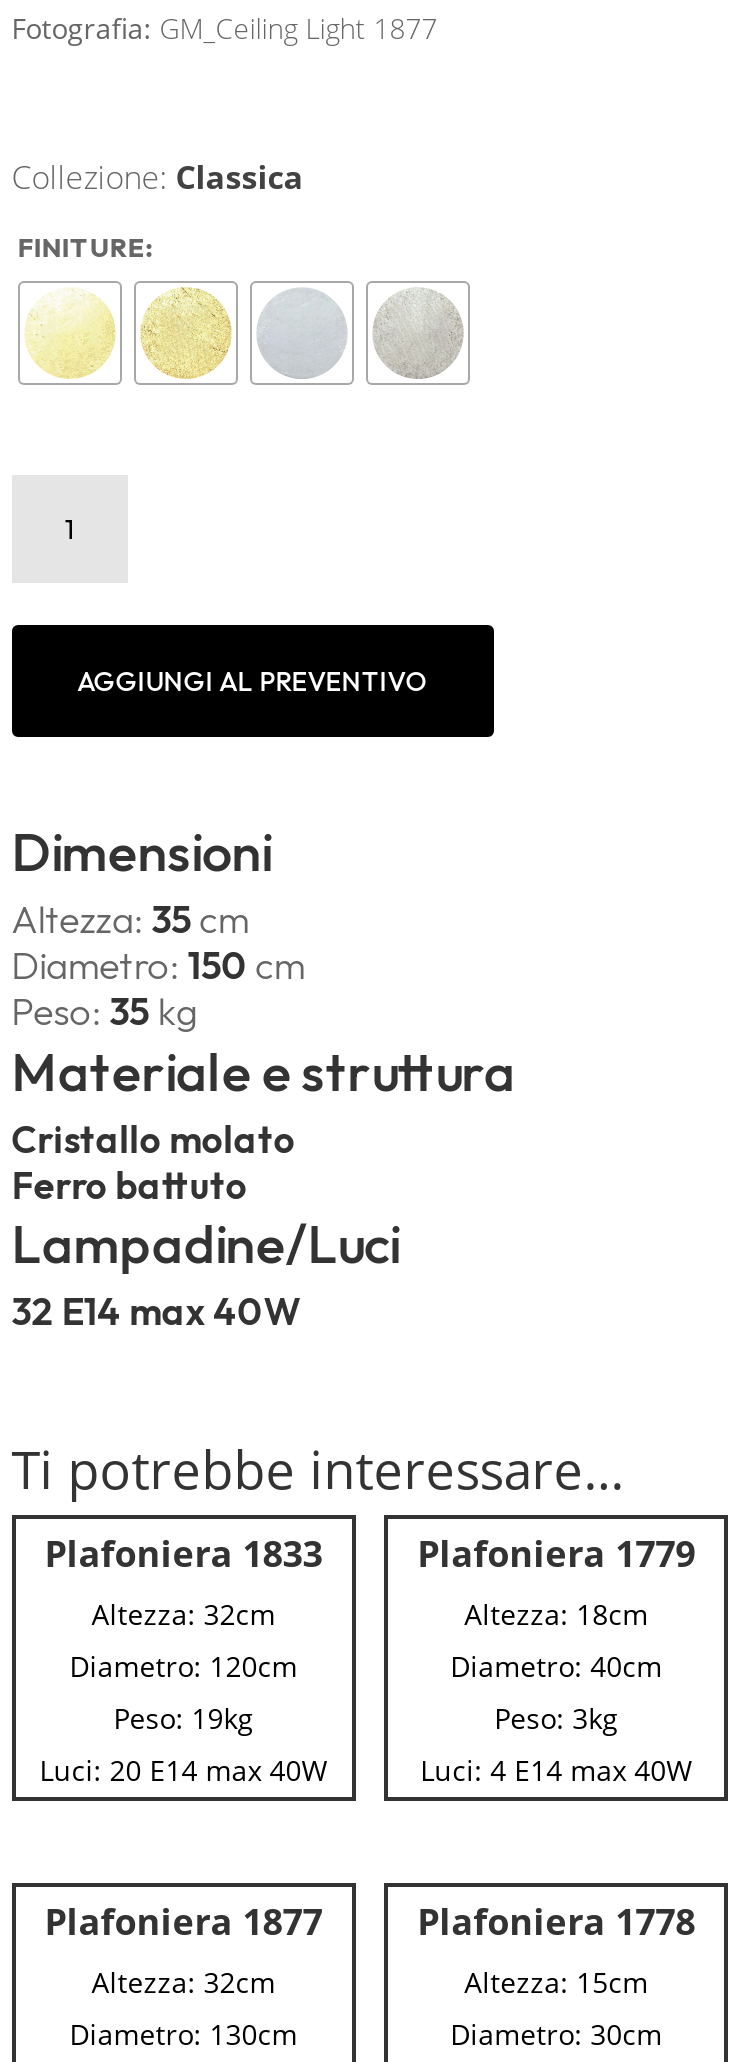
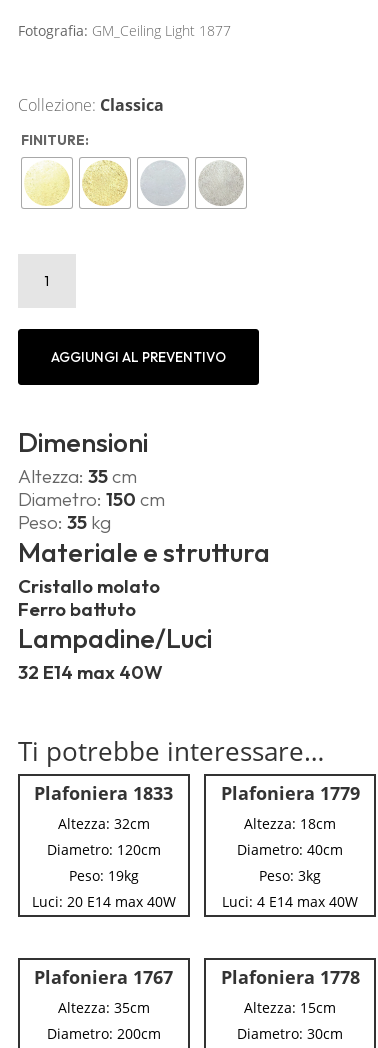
- Plafoniera 1877 Plafoniera 1778
+ Plafoniera 1767 Plafoniera 1778

- Altezza: 32cm
+ Altezza: 35cm

- Diametro: 130cm
+ Diametro: 200cm
